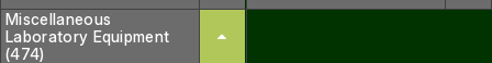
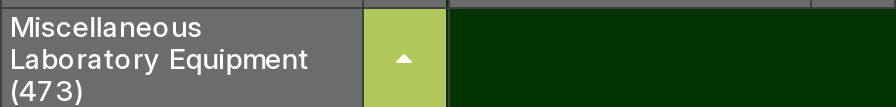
- (474)
+ (473)
